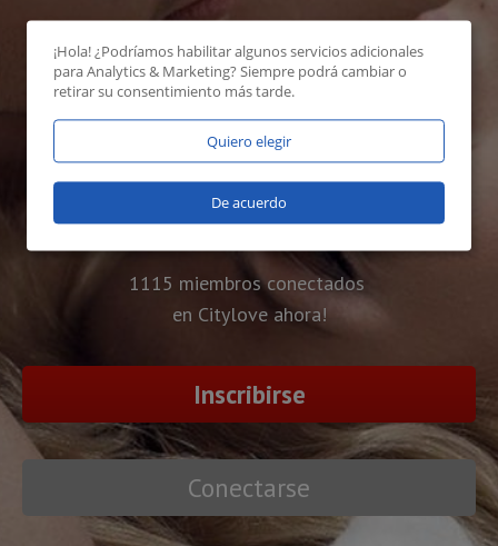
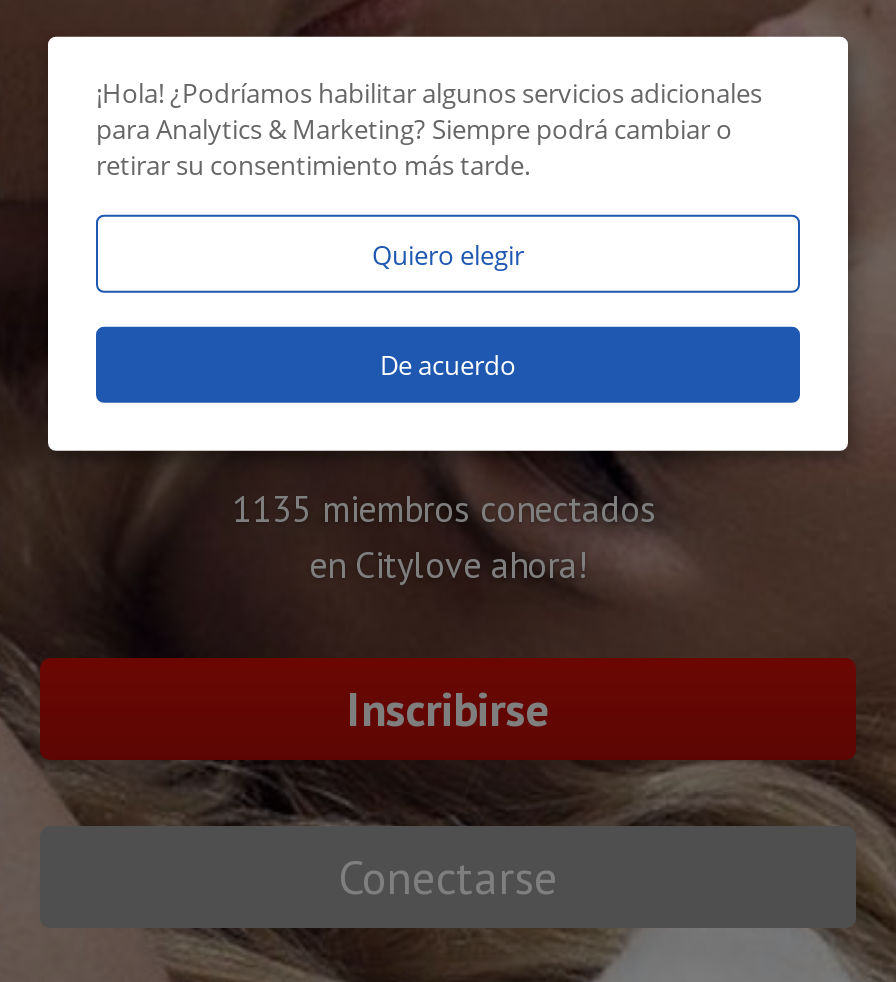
- 1115 miembros conectados
+ 1135 miembros conectados
